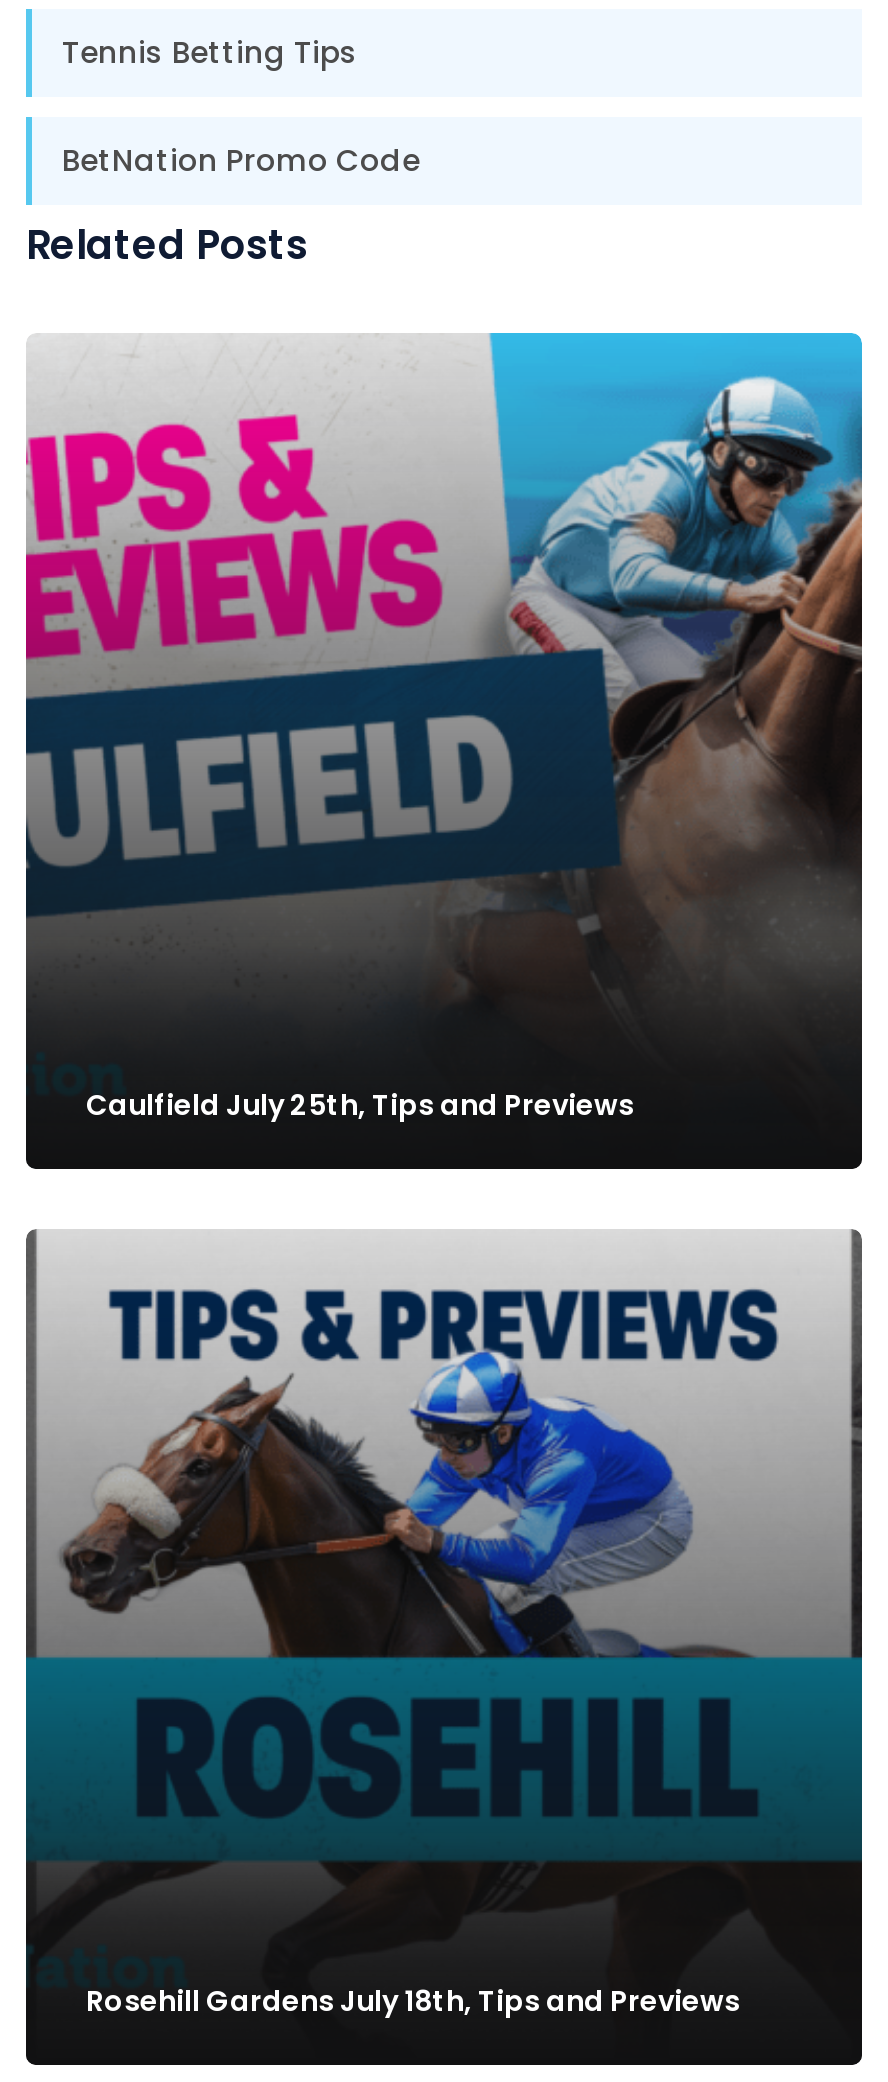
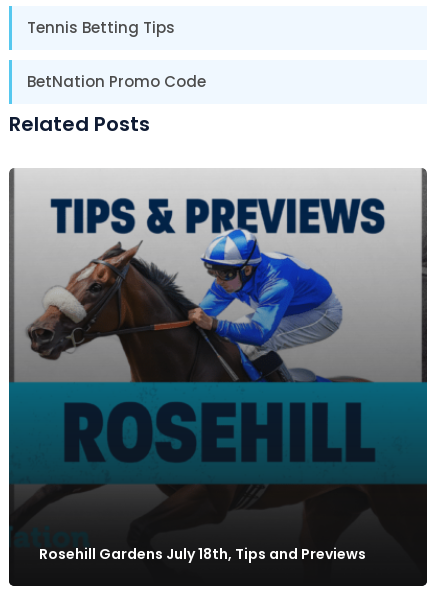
- [image]

- Caulfield July 25th, Tips and Previews
